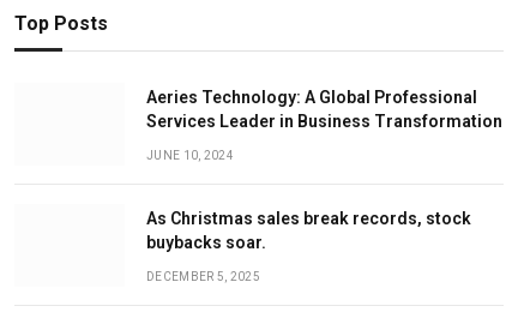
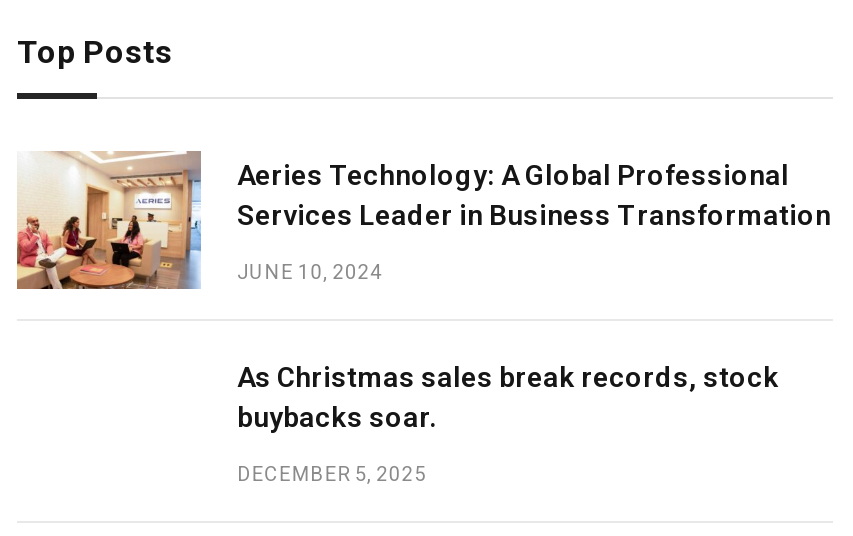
+ [image]
